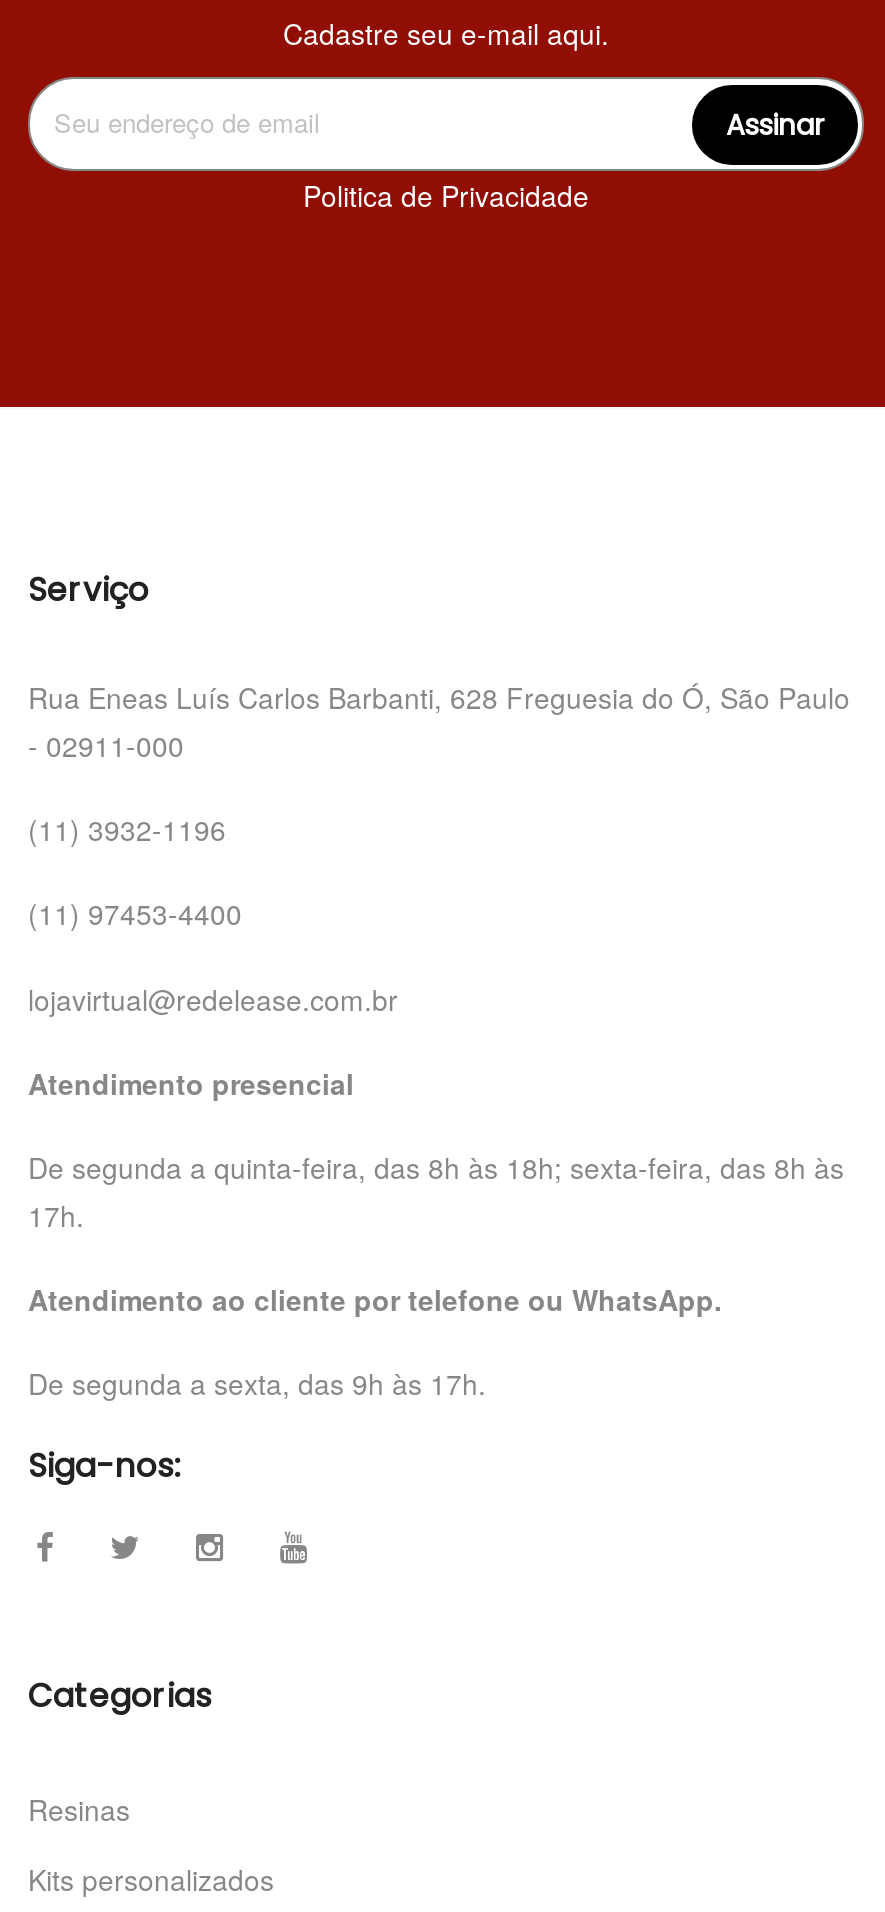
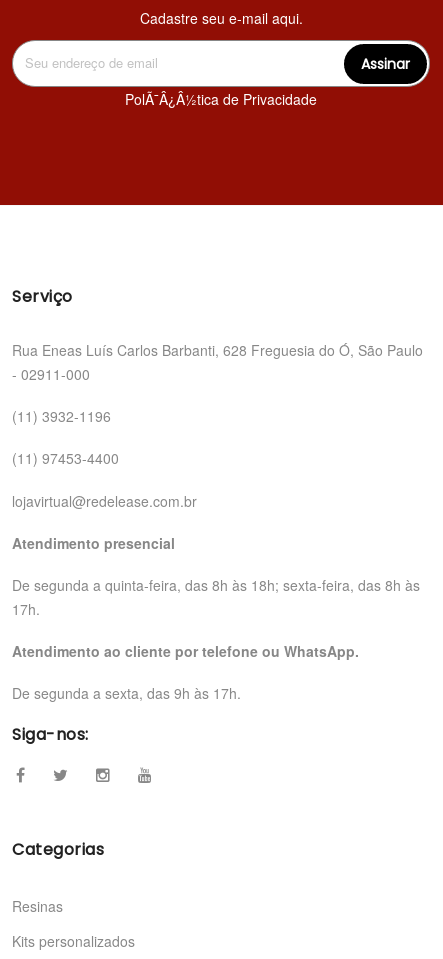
- Politica de Privacidade
+ PolÃ¯Â¿Â½tica de Privacidade
